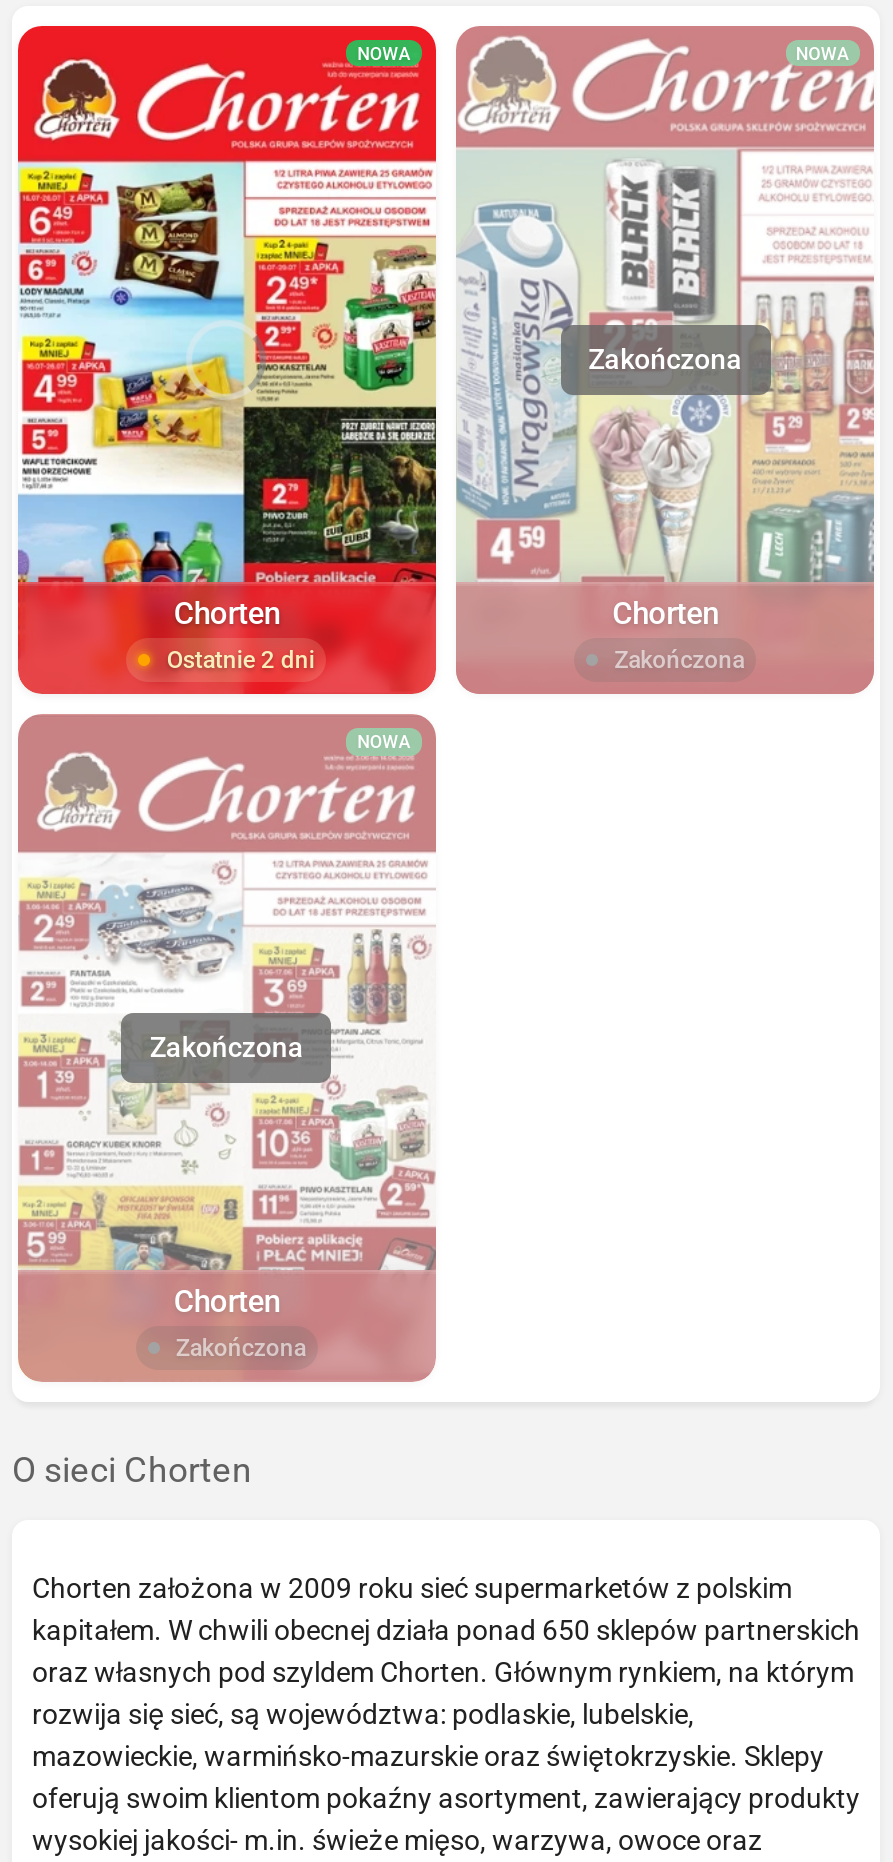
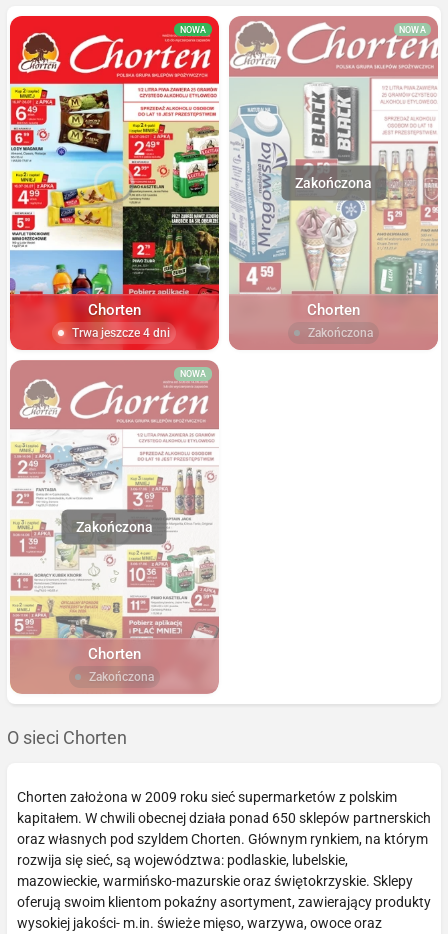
- Ostatnie 2 dni
+ Trwa jeszcze 4 dni
